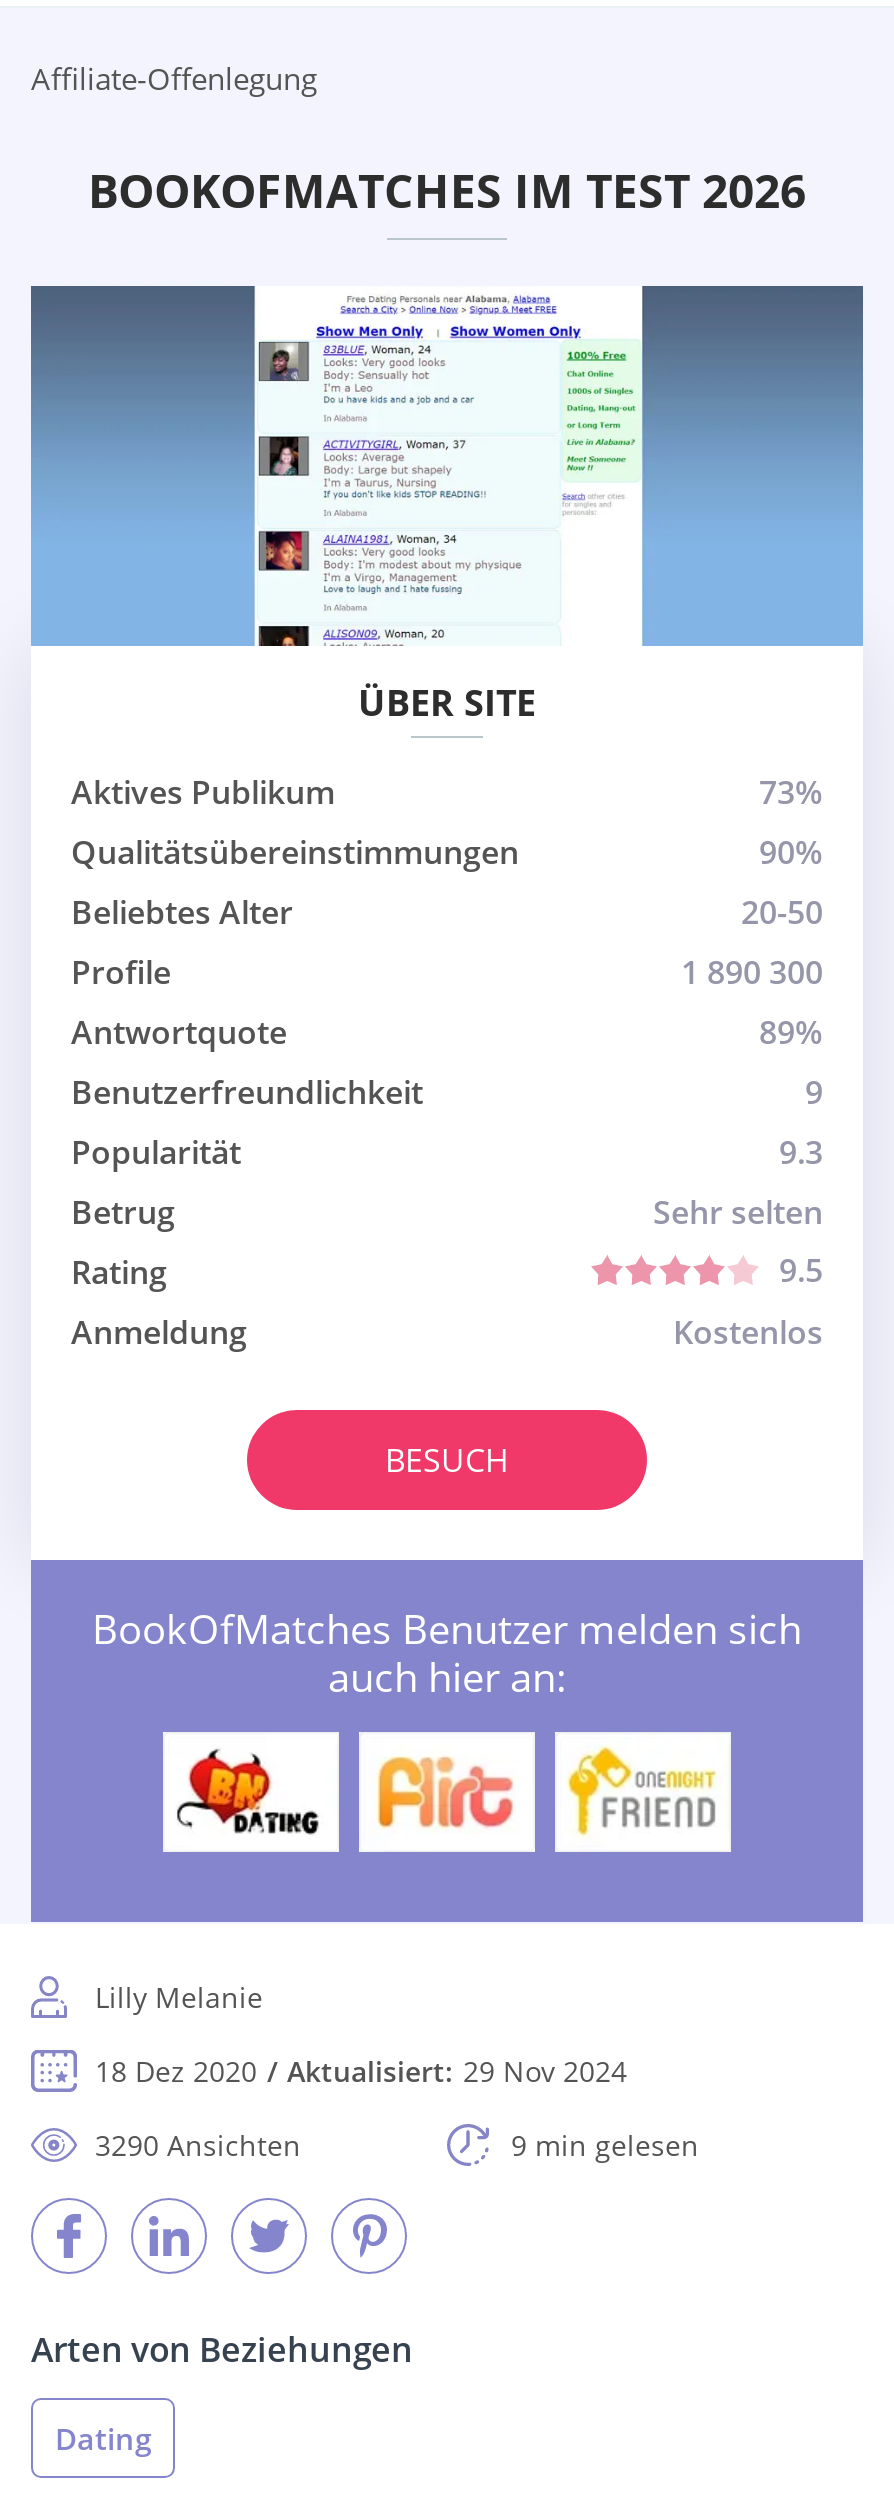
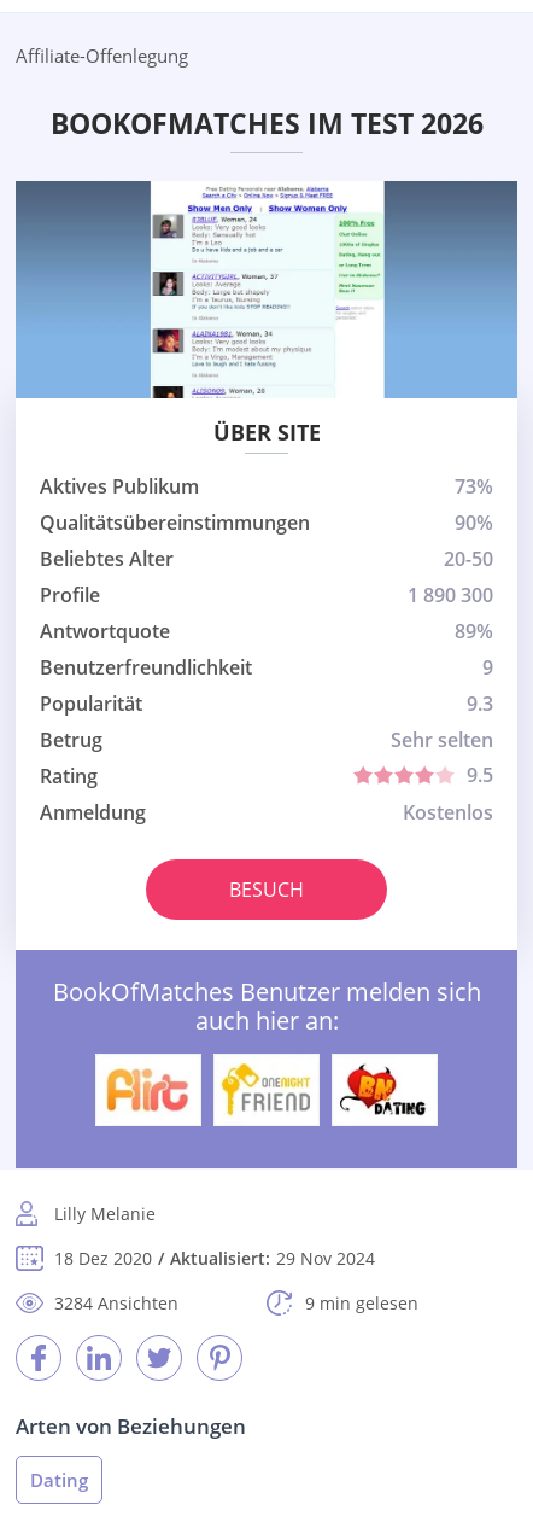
- [image]
+ [image]

- [image]
+ [image]

- [image]
+ [image]

- 3290 Ansichten
+ 3284 Ansichten
